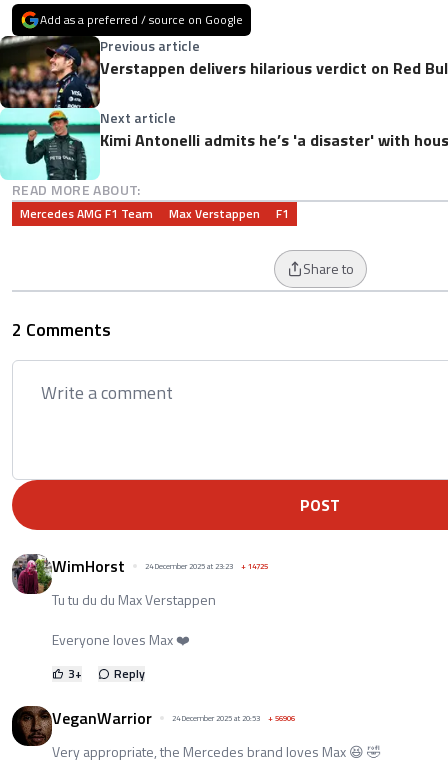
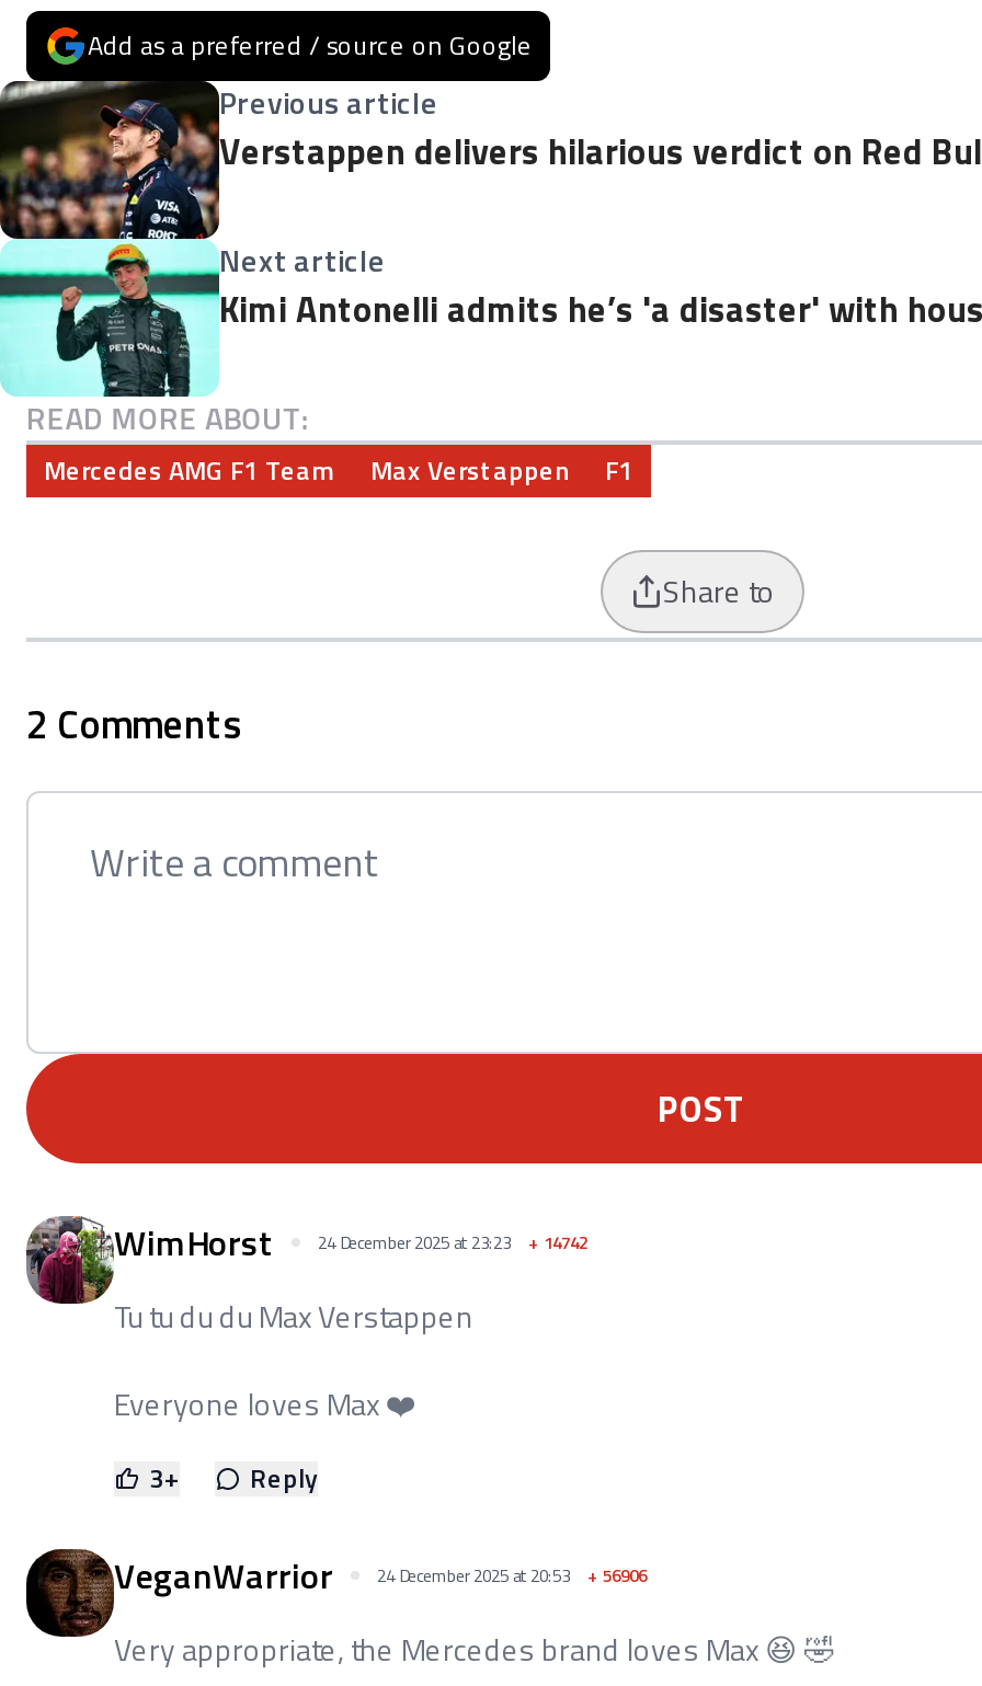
- WimHorst 24 December 2025 at 23:23 + 14725
+ WimHorst 24 December 2025 at 23:23 + 14742
